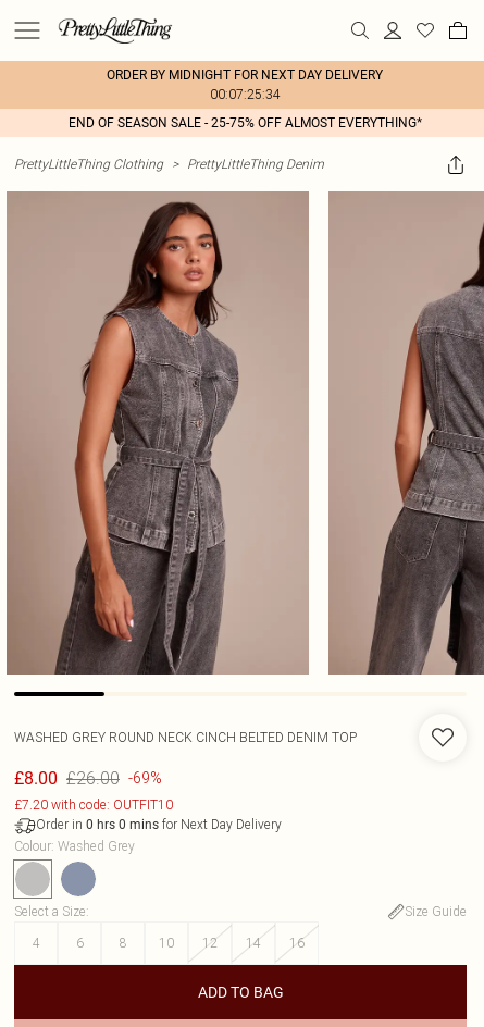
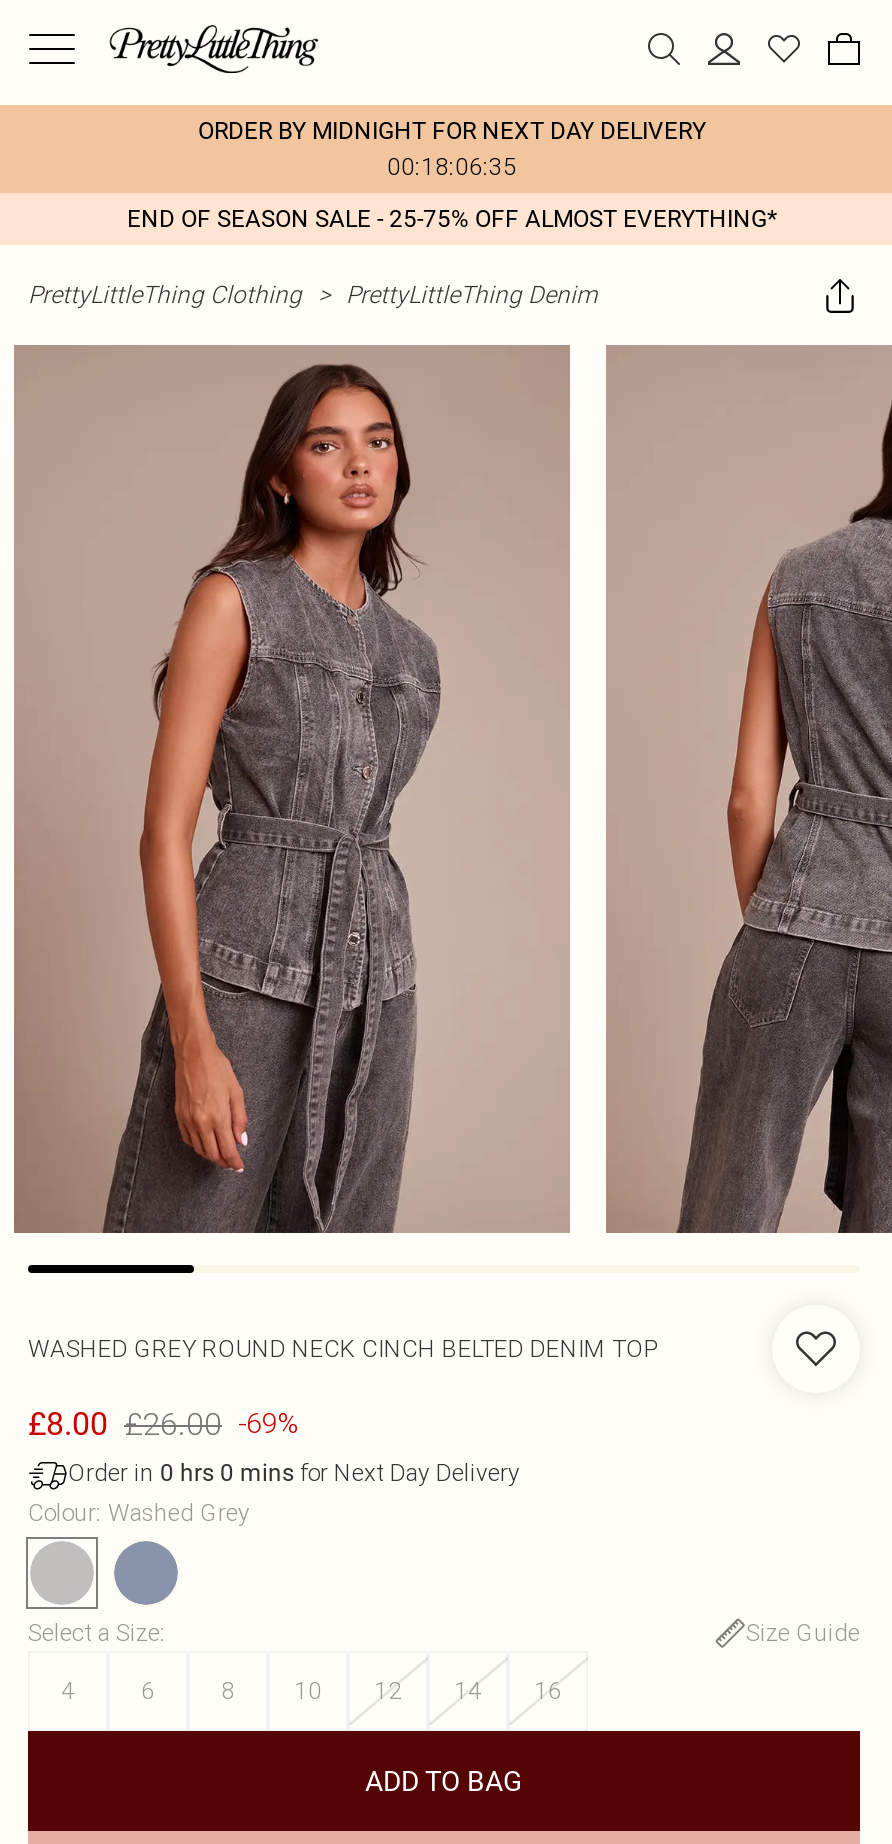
- 00:07:25:34
+ 00:18:06:35

- £7.20 with code: OUTFIT10
